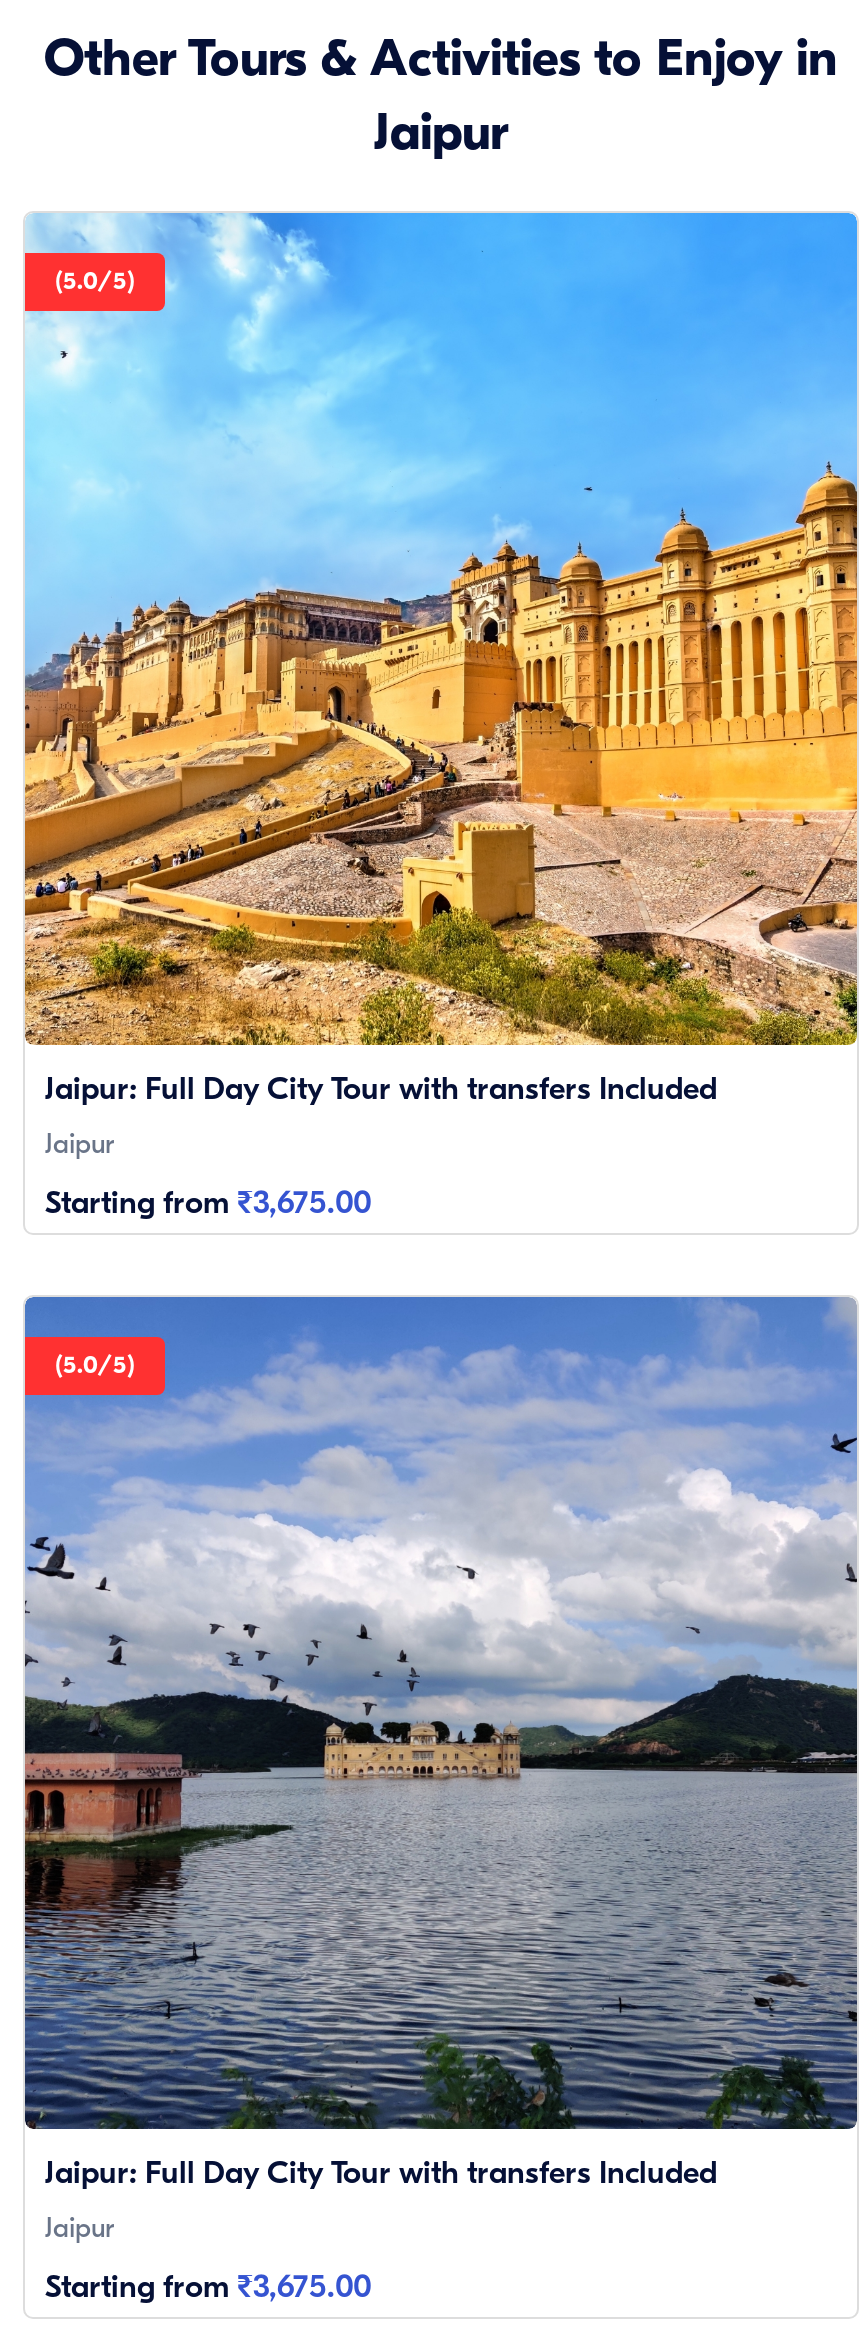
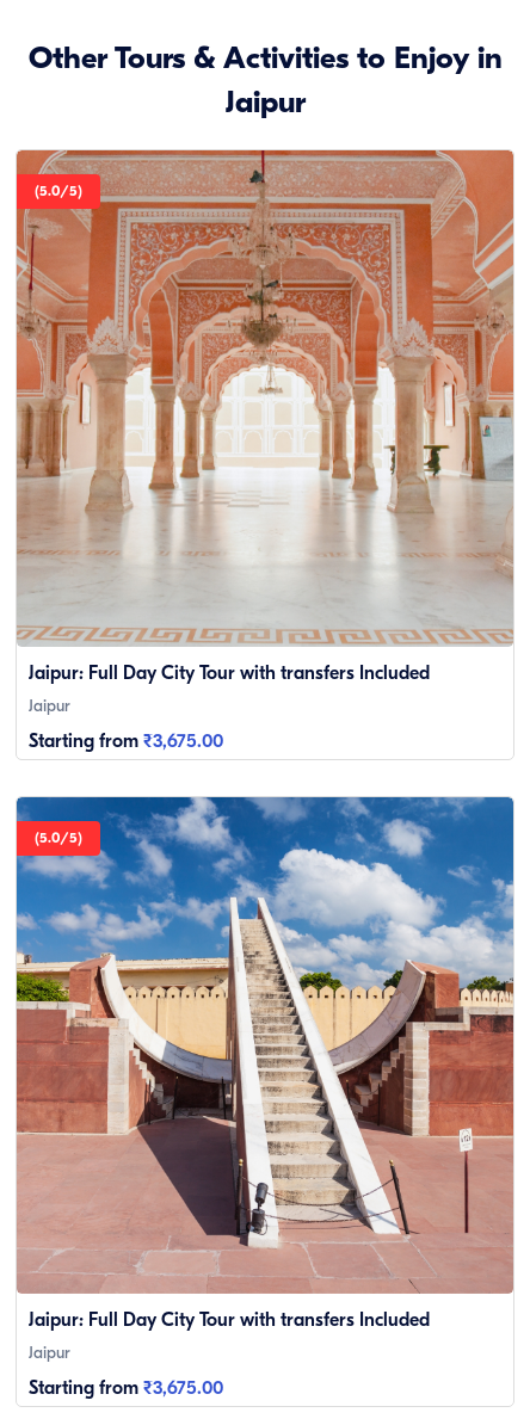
- [image]
+ [image]

- [image]
+ [image]
